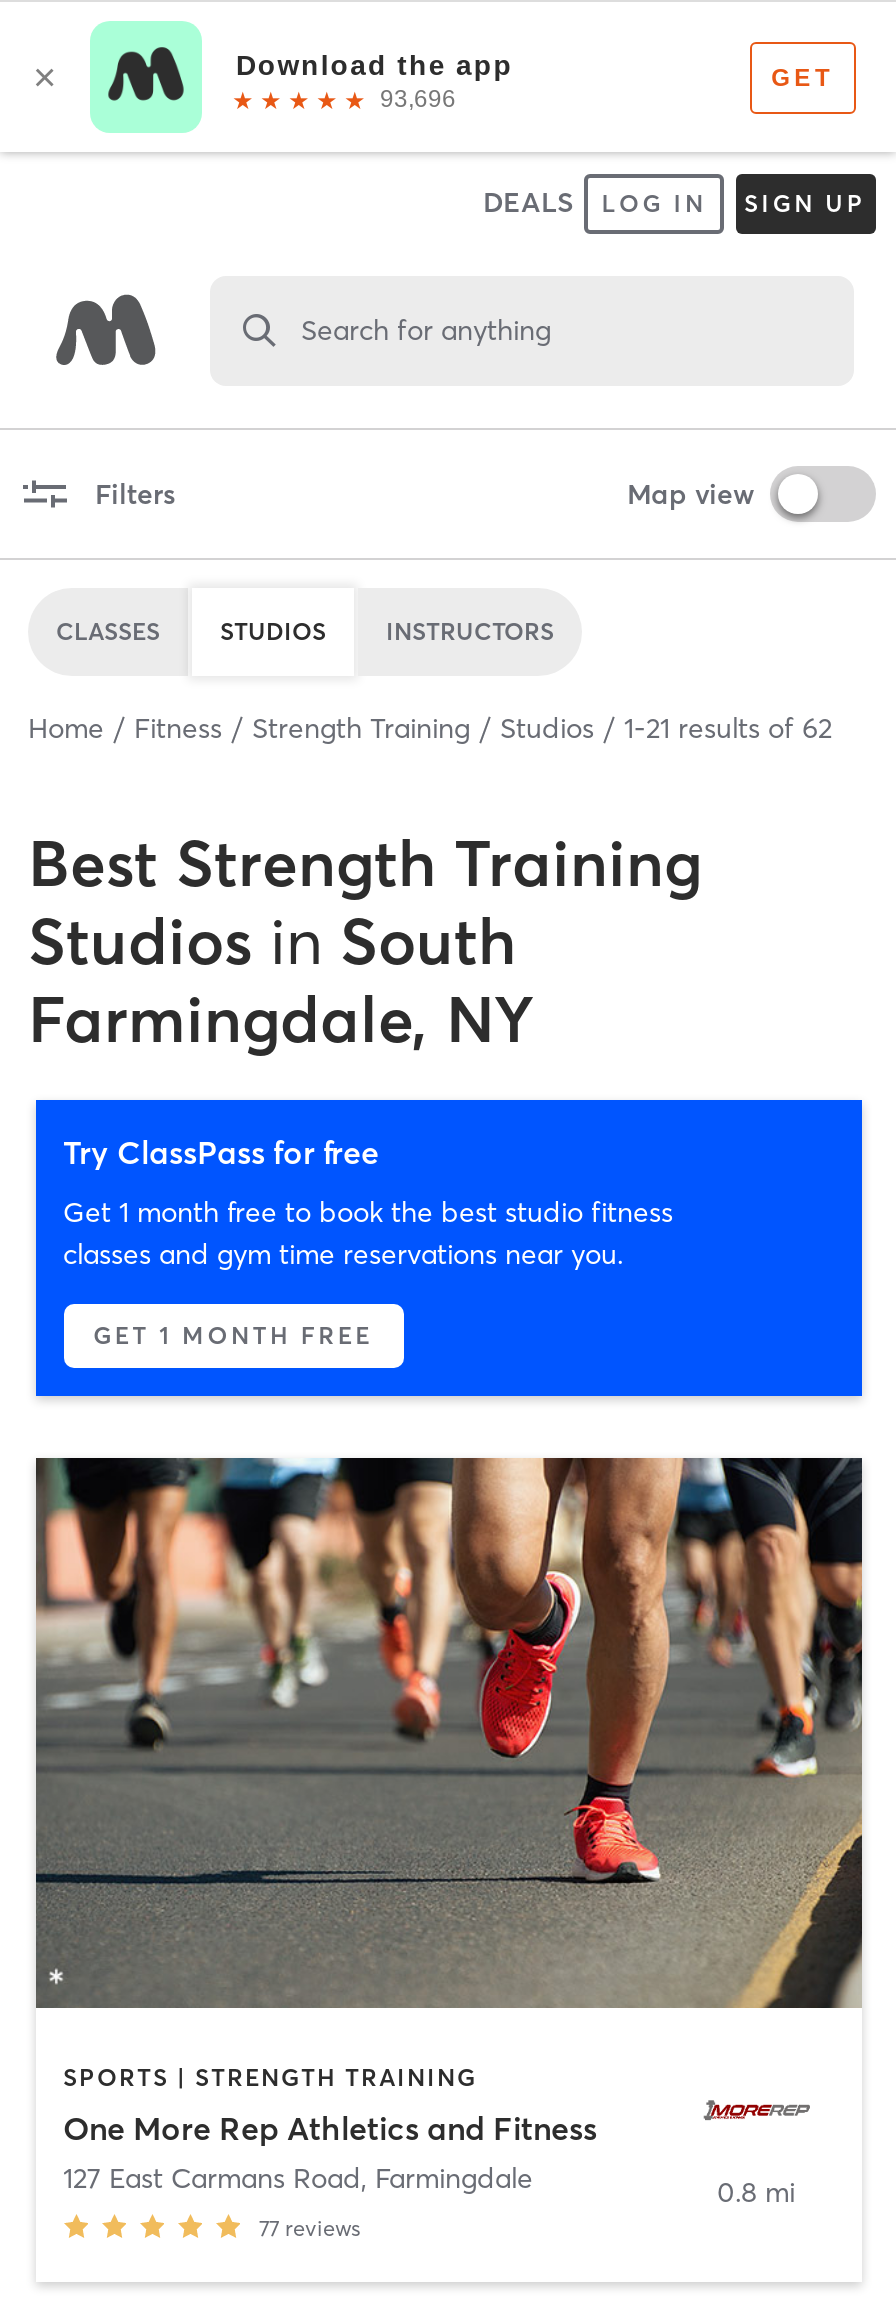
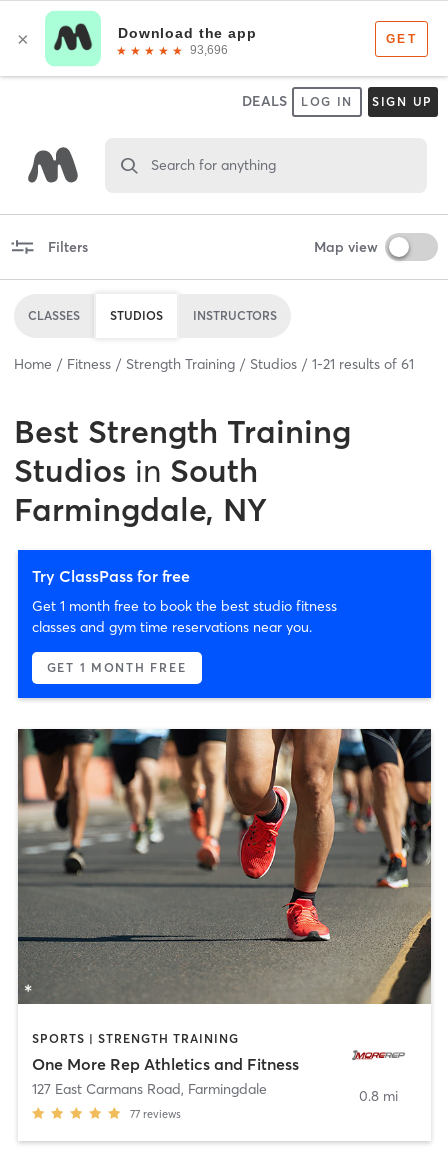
- Home Fitness Strength Training Studios 1-21 results of 62
+ Home Fitness Strength Training Studios 1-21 results of 61
